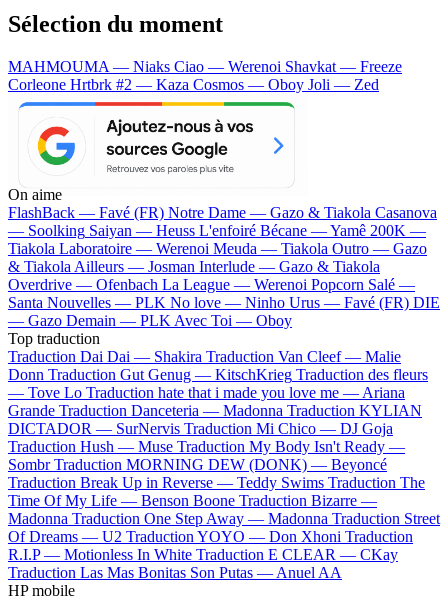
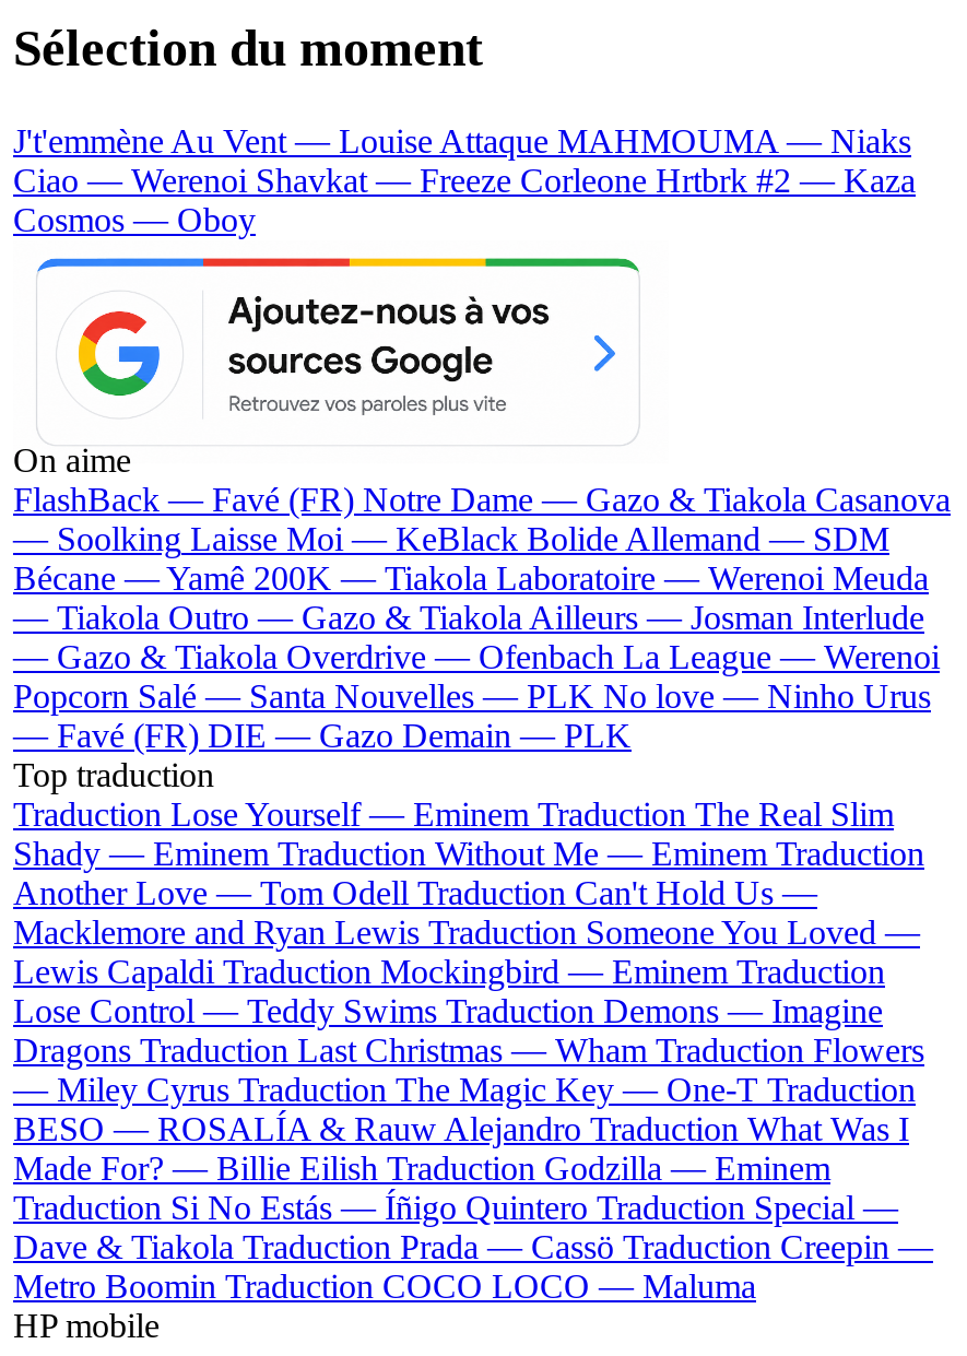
- MAHMOUMA — Niaks Ciao — Werenoi Shavkat — Freeze
- Corleone Hrtbrk #2 — Kaza Cosmos — Oboy Joli — Zed
+ J't'emmène Au Vent — Louise Attaque MAHMOUMA — Niaks
+ Ciao — Werenoi Shavkat — Freeze Corleone Hrtbrk #2 — Kaza
+ Cosmos — Oboy

- — Soolking Saiyan — Heuss L'enfoiré Bécane — Yamê 200K —
- Tiakola Laboratoire — Werenoi Meuda — Tiakola Outro — Gazo
- & Tiakola Ailleurs — Josman Interlude — Gazo & Tiakola
- Overdrive — Ofenbach La League — Werenoi Popcorn Salé —
- Santa Nouvelles — PLK No love — Ninho Urus — Favé (FR) DIE
- — Gazo Demain — PLK Avec Toi — Oboy
+ — Soolking Laisse Moi — KeBlack Bolide Allemand — SDM
+ Bécane — Yamê 200K — Tiakola Laboratoire — Werenoi Meuda
+ — Tiakola Outro — Gazo & Tiakola Ailleurs — Josman Interlude
+ — Gazo & Tiakola Overdrive — Ofenbach La League — Werenoi
+ Popcorn Salé — Santa Nouvelles — PLK No love — Ninho Urus
+ —Favé (FR) DIE — Gazo Demain — PLK

- Traduction Dai Dai — Shakira Traduction Van Cleef — Malie
- Donn Traduction Gut Genug — KitschKrieg Traduction des fleurs
- — Tove Lo Traduction hate that i made you love me — Ariana
- Grande Traduction Danceteria — Madonna Traduction KYLIAN
- DICTADOR — SurNervis Traduction Mi Chico — DJ Goja
- Traduction Hush — Muse Traduction My Body Isn't Ready —
- Sombr Traduction MORNING DEW (DONK) — Beyoncé
- Traduction Break Up in Reverse — Teddy Swims Traduction The
- Time Of My Life — Benson Boone Traduction Bizarre —
- Madonna Traduction One Step Away — Madonna Traduction Street
- Of Dreams — U2 Traduction YOYO — Don Xhoni Traduction
- R.I.P — Motionless In White Traduction E CLEAR — CKay
- Traduction Las Mas Bonitas Son Putas — Anuel AA
+ Traduction Lose Yourself — Eminem Traduction The Real Slim
+ Shady — Eminem Traduction Without Me — Eminem Traduction
+ Another Love — Tom Odell Traduction Can't Hold Us —
+ Macklemore and Ryan Lewis Traduction Someone You Loved —
+ Lewis Capaldi Traduction Mockingbird — Eminem Traduction
+ Lose Control — Teddy Swims Traduction Demons — Imagine
+ Dragons Traduction Last Christmas — Wham Traduction Flowers
+ — Miley Cyrus Traduction The Magic Key — One-T Traduction
+ BESO — ROSALÍA & Rauw Alejandro Traduction What Was I
+ Made For? — Billie Eilish Traduction Godzilla — Eminem
+ Traduction Si No Estás — Íñigo Quintero Traduction Special —
+ Dave & Tiakola Traduction Prada — Cassö Traduction Creepin —
+ Metro Boomin Traduction COCO LOCO — Maluma
